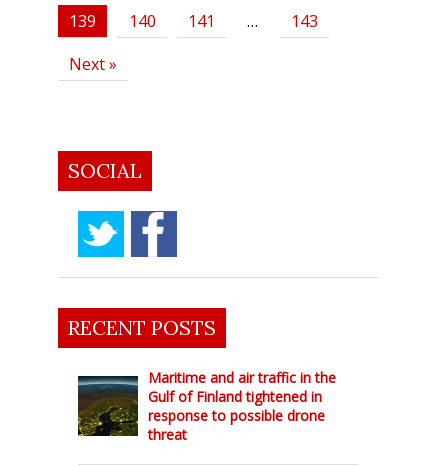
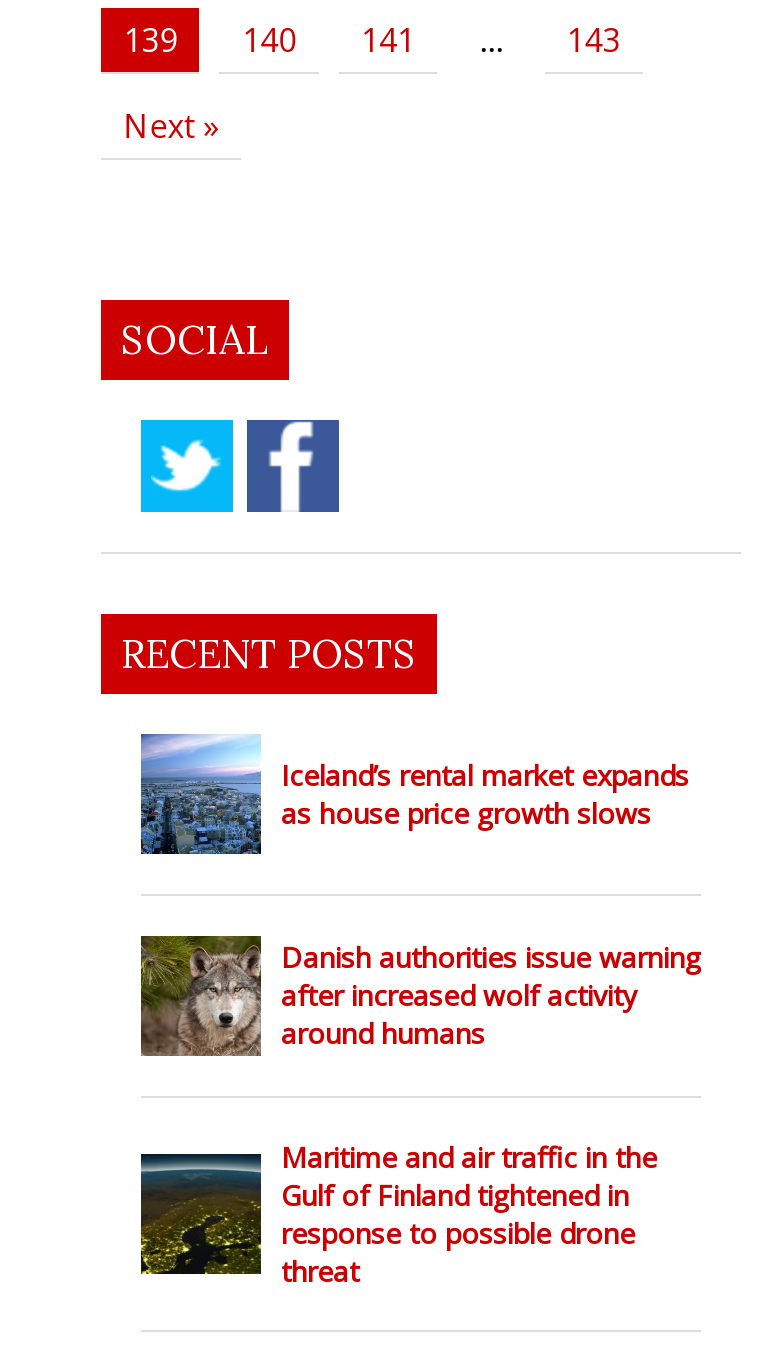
+ [image]
+ Iceland’s rental market expands
+ as house price growth slows

+ [image]
+ Danish authorities issue warning
+ after increased wolf activity
+ around humans
